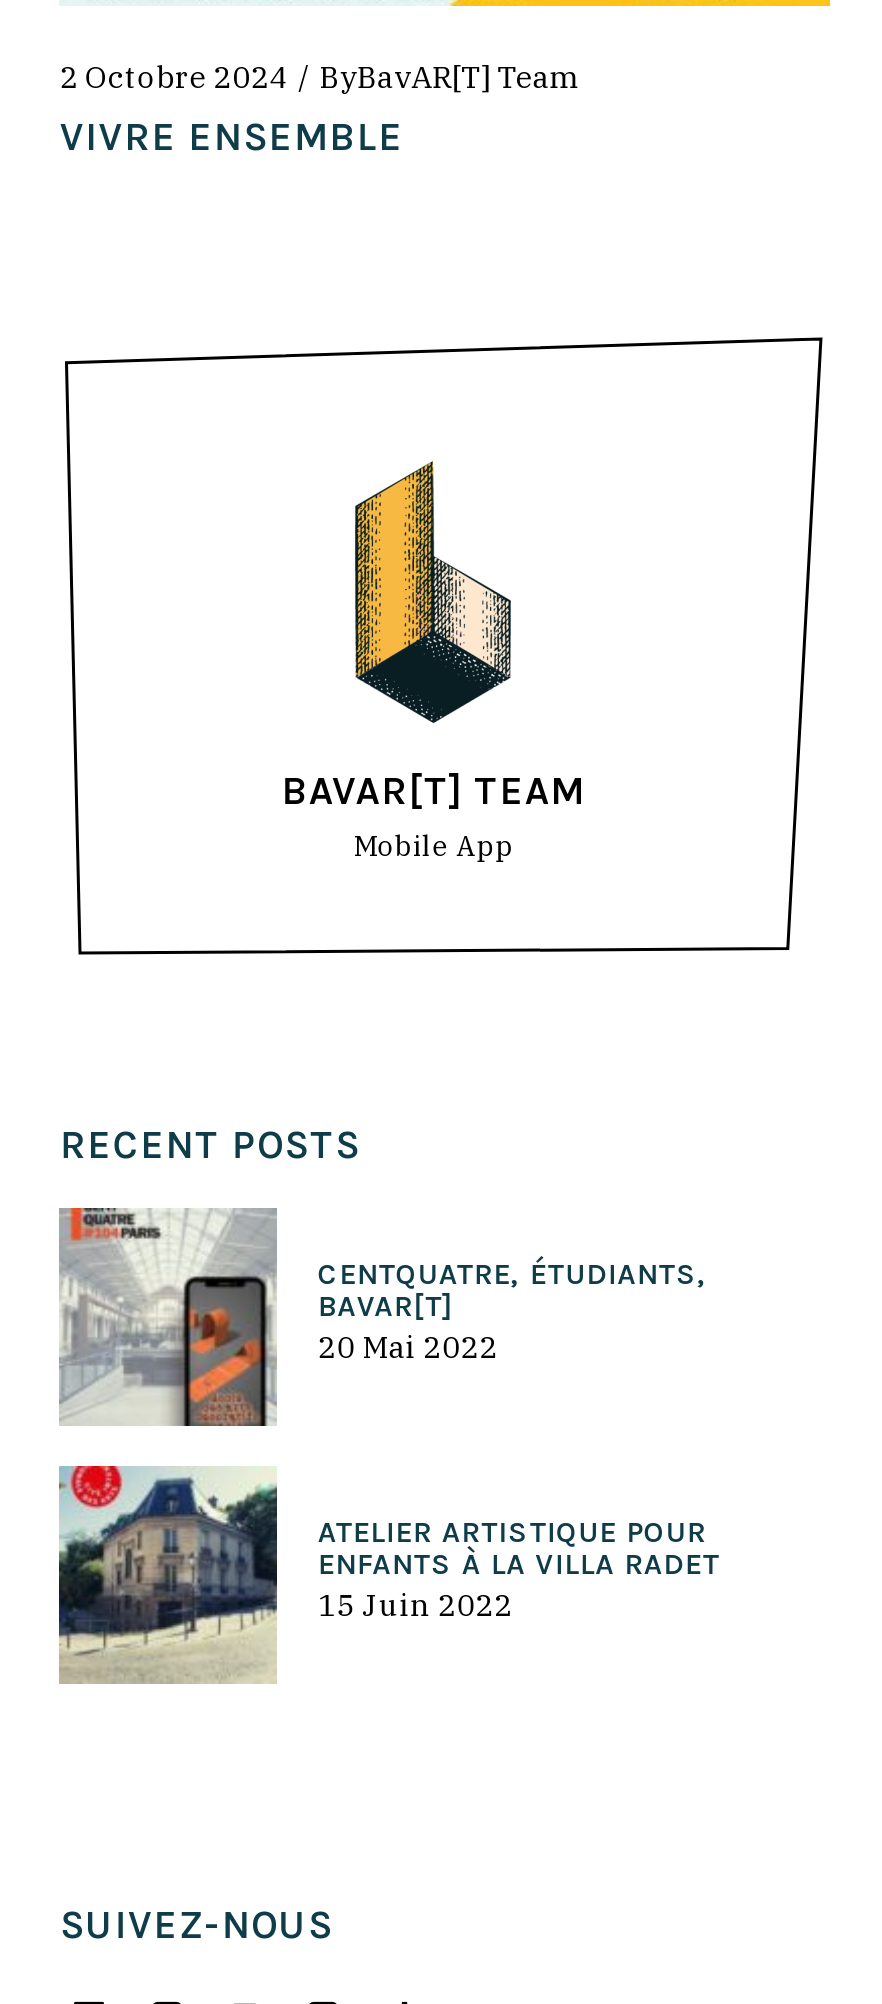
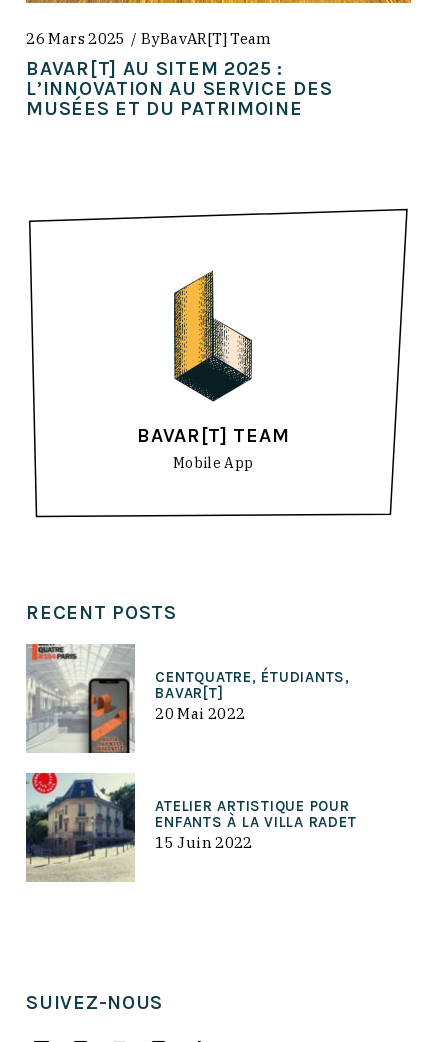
- 2 Octobre 2024 ByBavAR[t] Team
+ 26 Mars 2025 ByBavAR[t] Team

- VIVRE ENSEMBLE
+ BAVAR[T] AU SITEM 2025 :
+ L’INNOVATION AU SERVICE DES
+ MUSÉES ET DU PATRIMOINE
